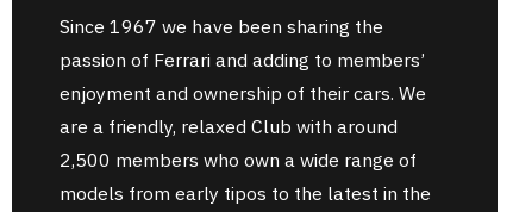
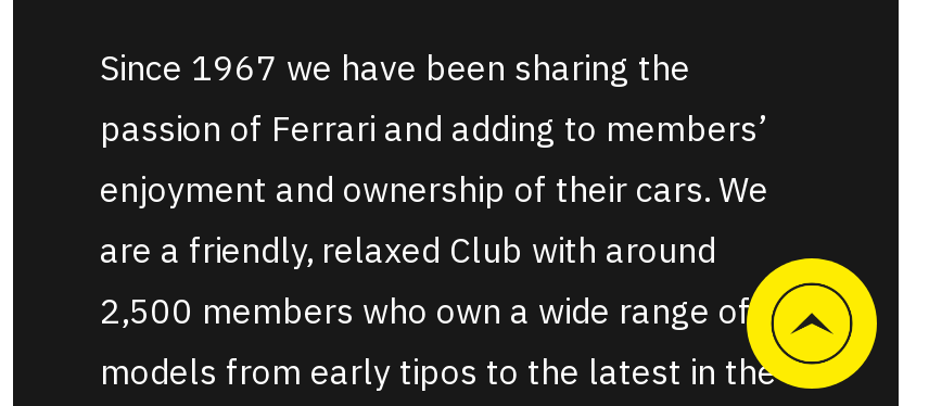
+ [image]
